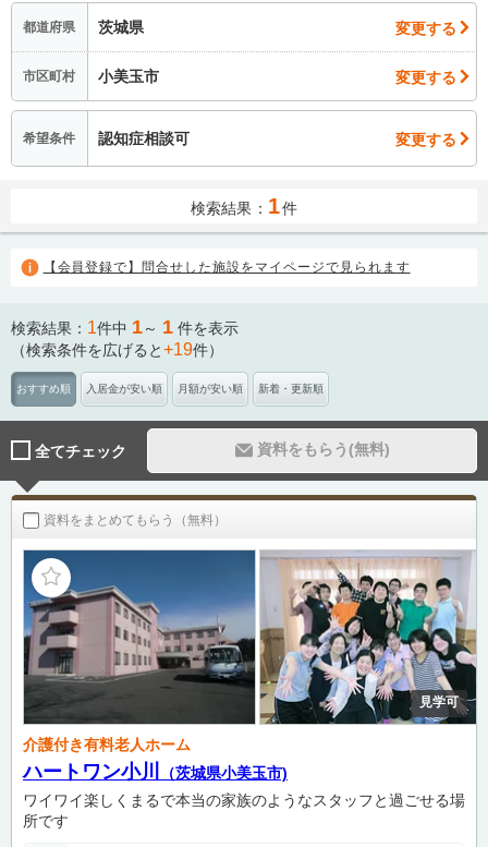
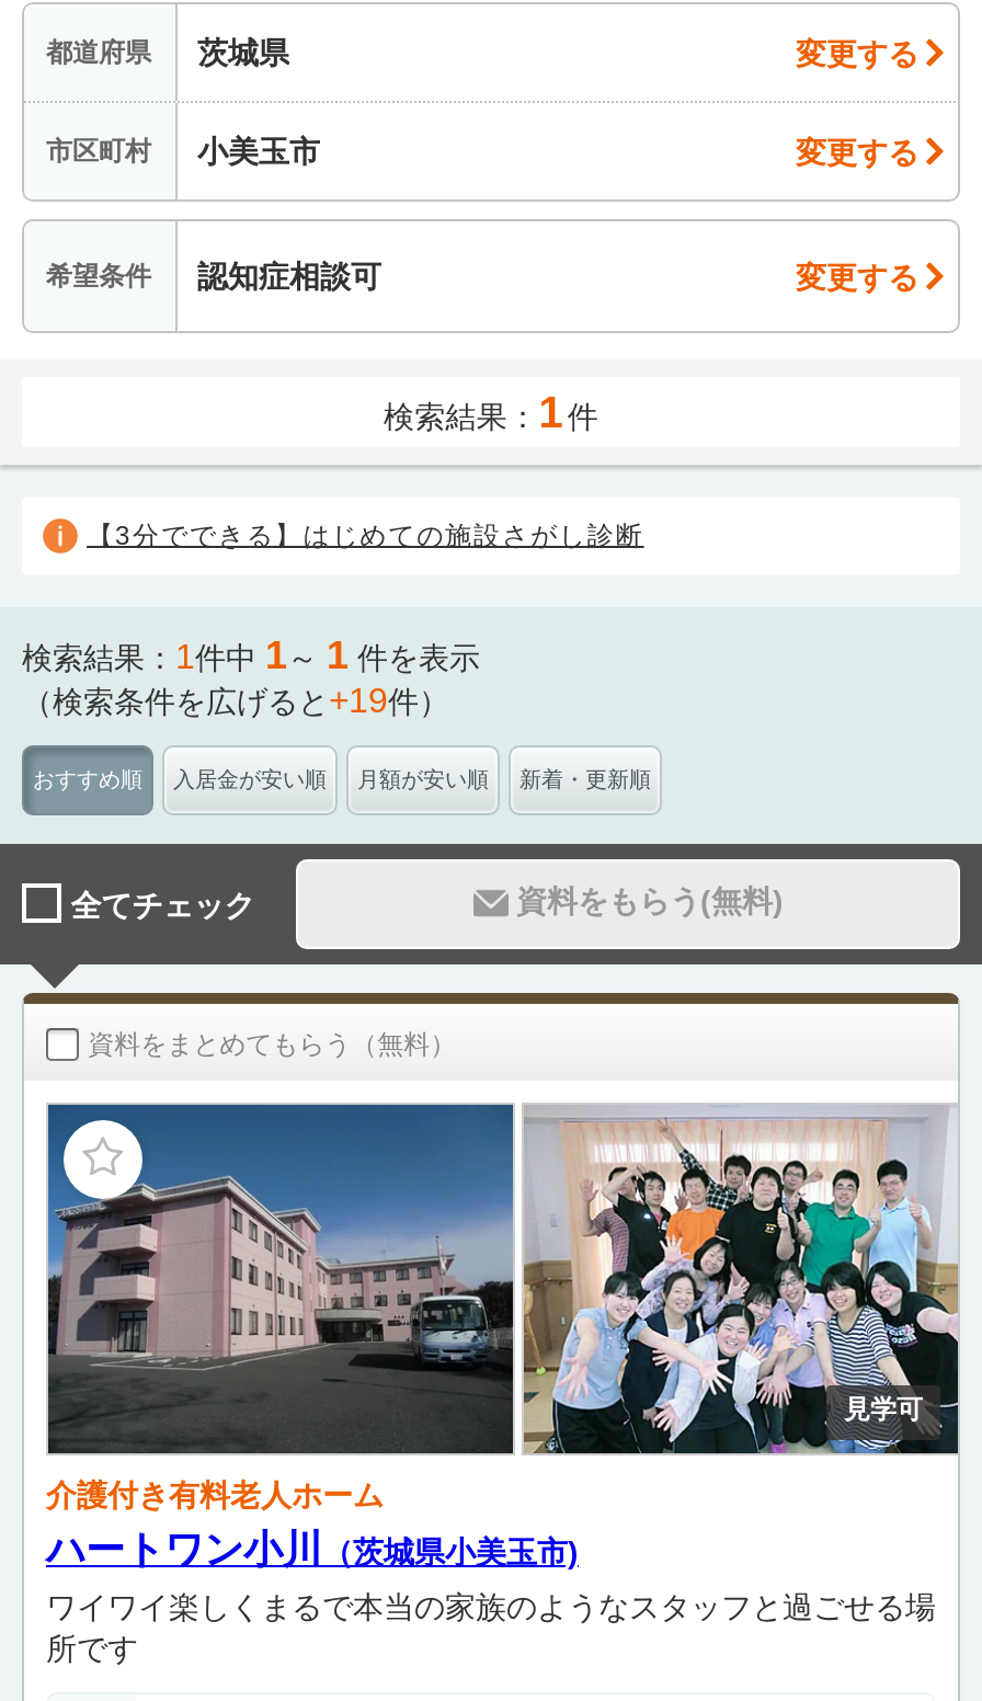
- 【会員登録で】問合せした施設をマイページで見られます
+ 【3分でできる】はじめての施設さがし診断
